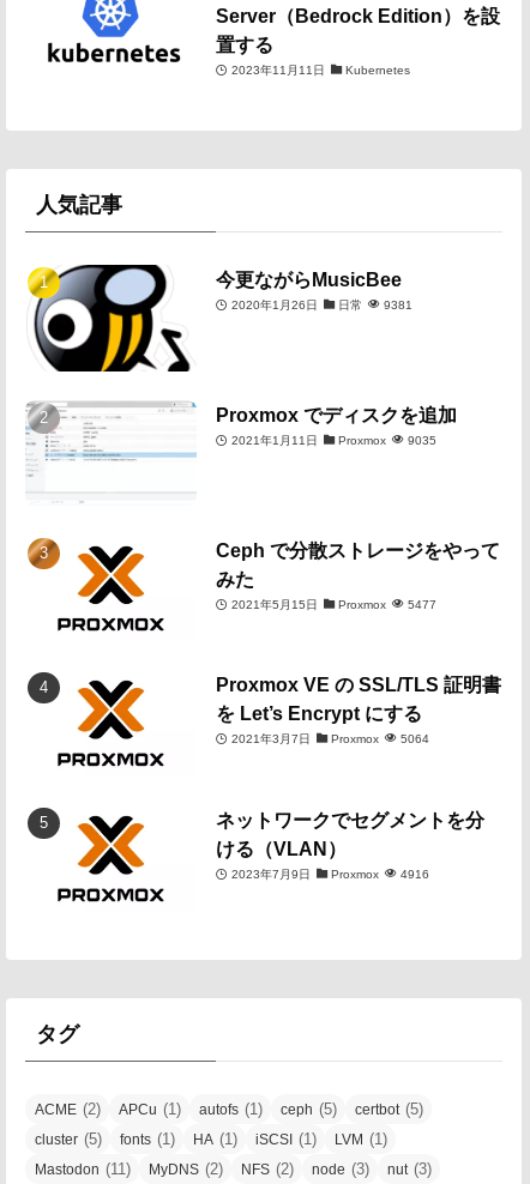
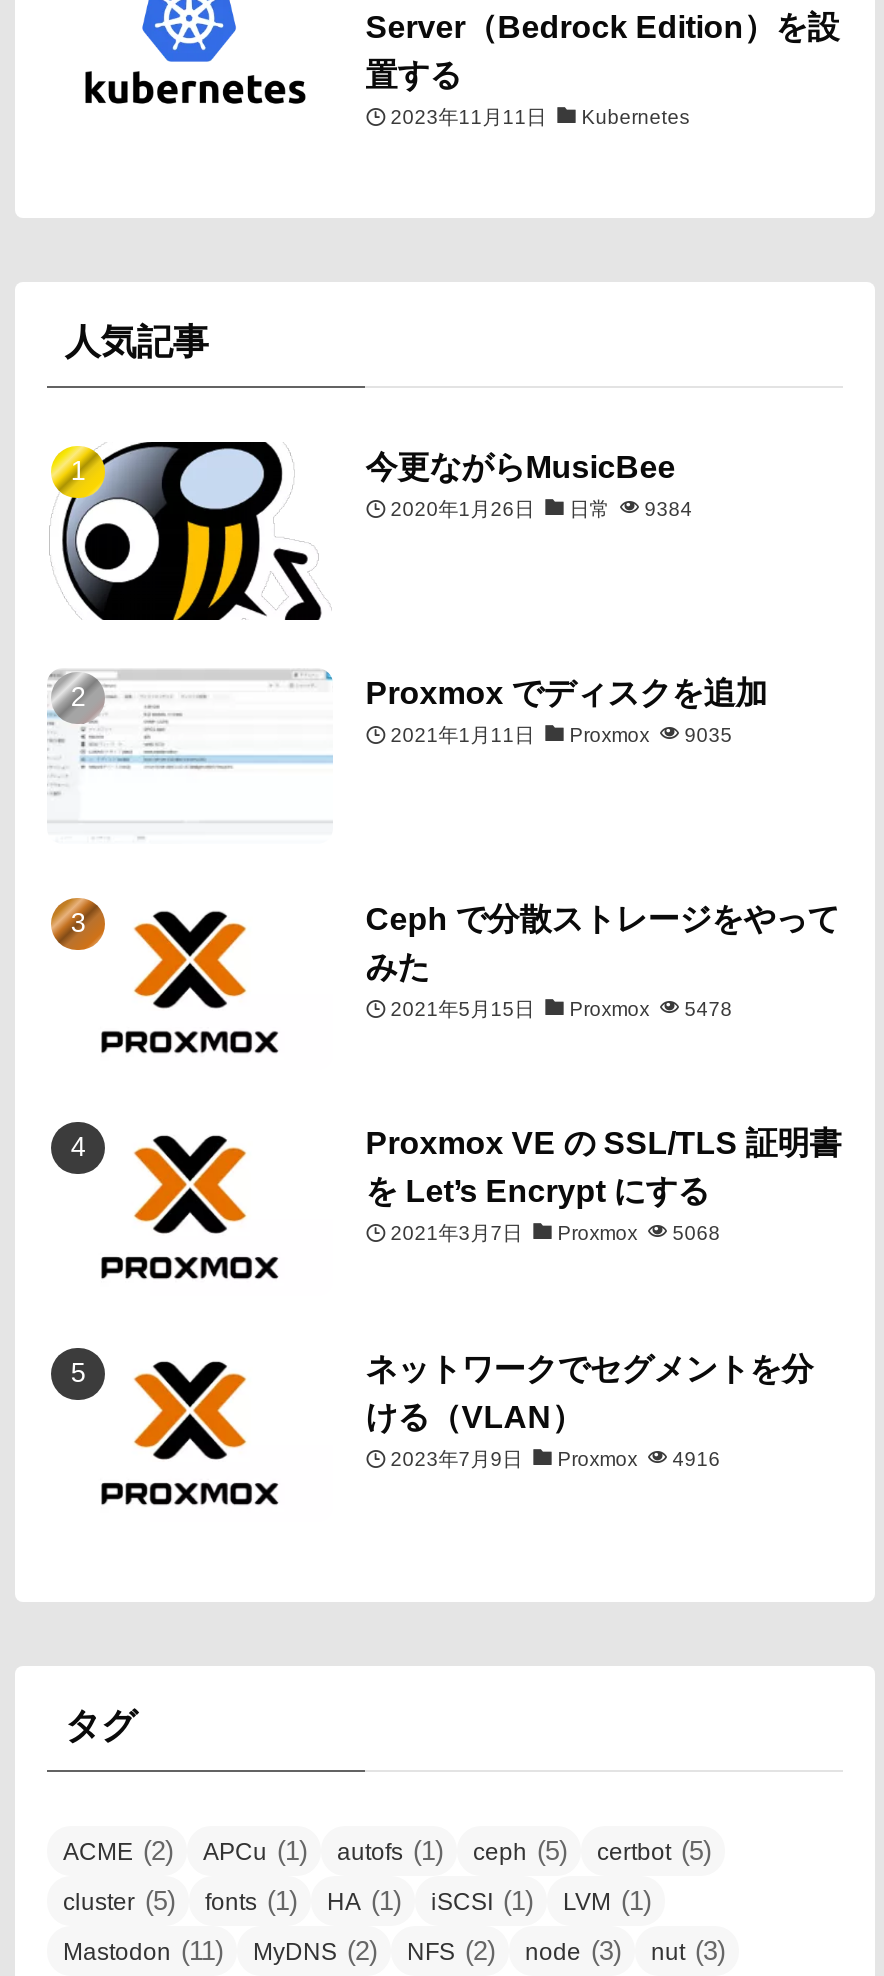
- 2020年1月26日 日常 9381
+ 2020年1月26日 日常 9384

- 2021年5月15日 Proxmox 5477
+ 2021年5月15日 Proxmox 5478

- 2021年3月7日 Proxmox 5064
+ 2021年3月7日 Proxmox 5068
